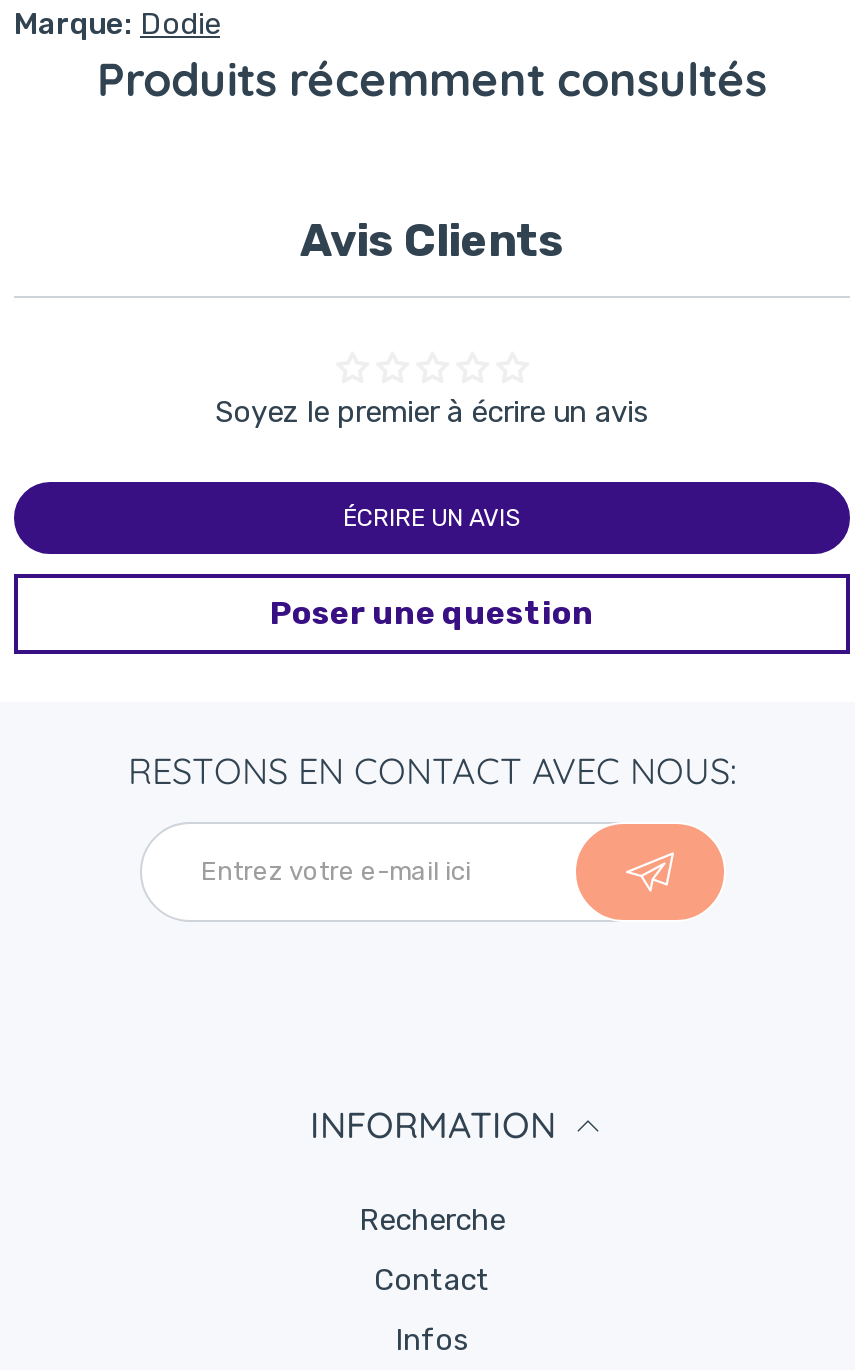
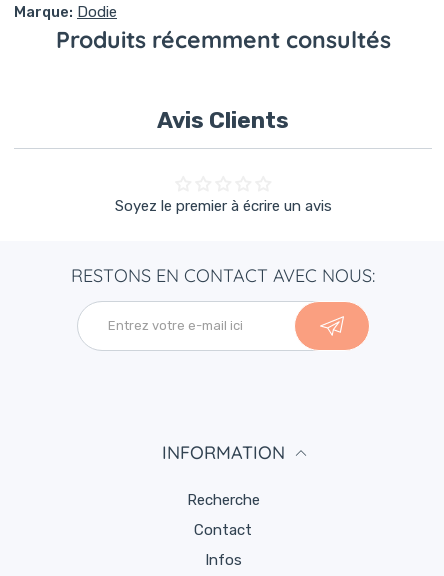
- ÉCRIRE UN AVIS
- Poser une question
